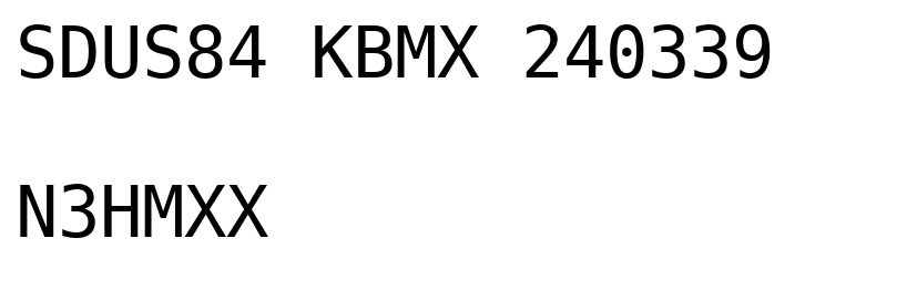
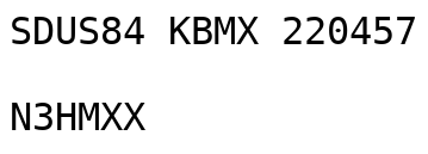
- SDUS84 KBMX 240339
+ SDUS84 KBMX 220457
